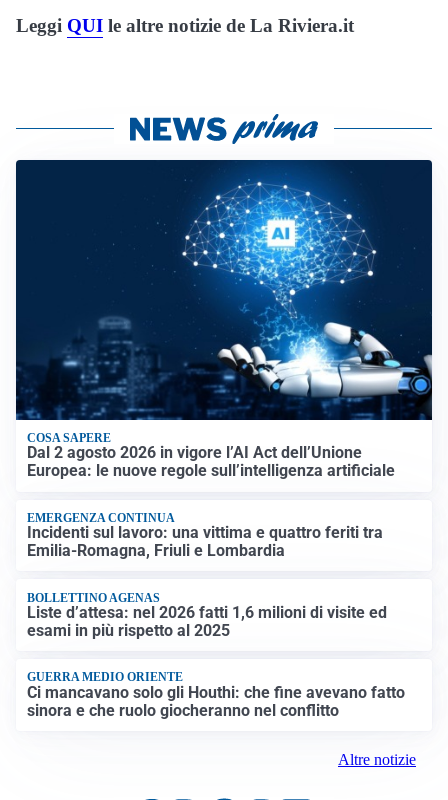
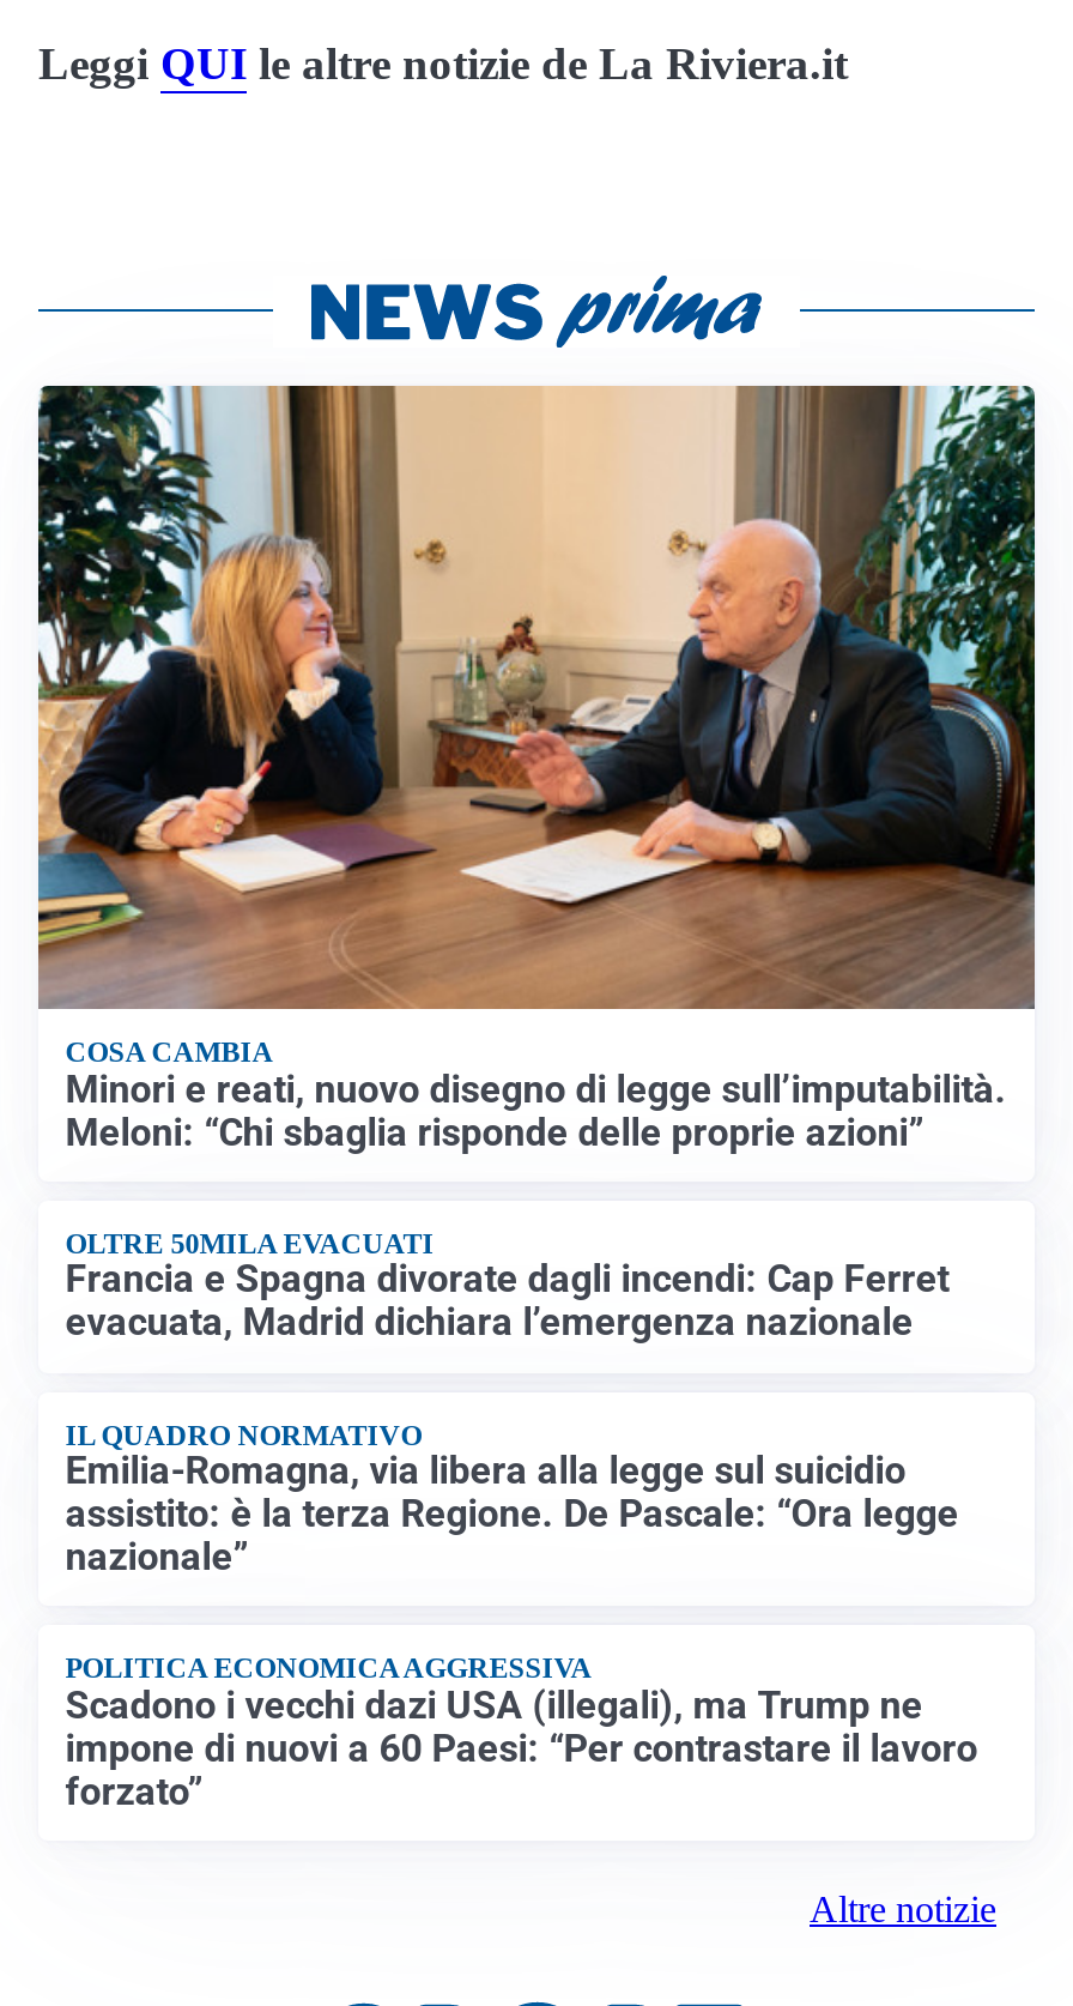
- [image]
- COSA SAPERE
- Dal 2 agosto 2026 in vigore l’AI Act dell’Unione
- Europea: le nuove regole sull’intelligenza artificiale
+ [image]
+ COSA CAMBIA
+ Minori e reati, nuovo disegno di legge sull’imputabilità.
+ Meloni: “Chi sbaglia risponde delle proprie azioni”

- EMERGENZA CONTINUA
- Incidenti sul lavoro: una vittima e quattro feriti tra
- Emilia-Romagna, Friuli e Lombardia
+ OLTRE 50MILA EVACUATI
+ Francia e Spagna divorate dagli incendi: Cap Ferret
+ evacuata, Madrid dichiara l’emergenza nazionale

- BOLLETTINO AGENAS
- Liste d’attesa: nel 2026 fatti 1,6 milioni di visite ed
- esami in più rispetto al 2025
+ IL QUADRO NORMATIVO
+ Emilia-Romagna, via libera alla legge sul suicidio
+ assistito: è la terza Regione. De Pascale: “Ora legge
+ nazionale”

- GUERRA MEDIO ORIENTE
- Ci mancavano solo gli Houthi: che fine avevano fatto
- sinora e che ruolo giocheranno nel conflitto
+ POLITICA ECONOMICA AGGRESSIVA
+ Scadono i vecchi dazi USA (illegali), ma Trump ne
+ impone di nuovi a 60 Paesi: “Per contrastare il lavoro
+ forzato”
